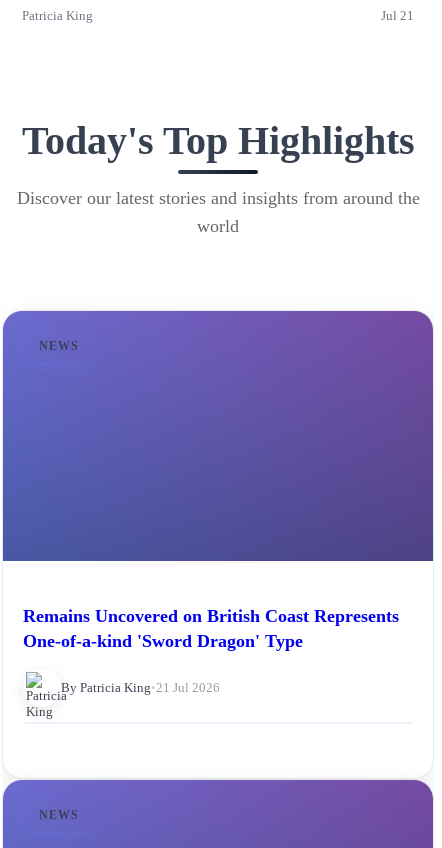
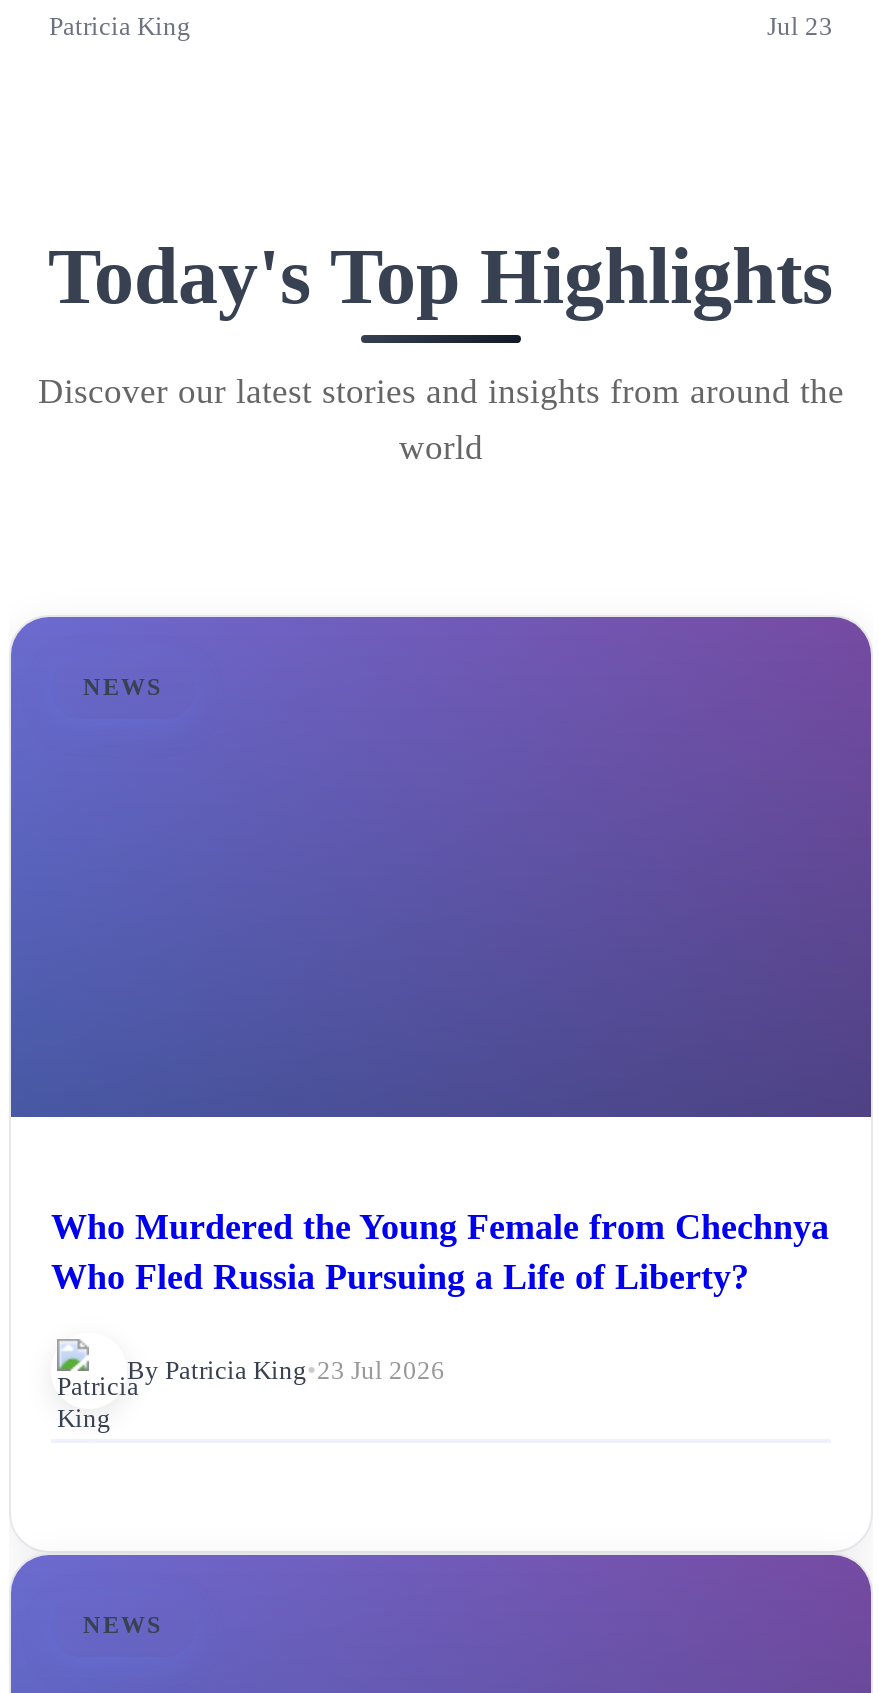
- Jul 21
+ Jul 23

- Remains Uncovered on British Coast Represents
- One-of-a-kind 'Sword Dragon' Type
+ Who Murdered the Young Female from Chechnya
+ Who Fled Russia Pursuing a Life of Liberty?

- By Patricia King • 21 Jul 2026
+ By Patricia King • 23 Jul 2026
